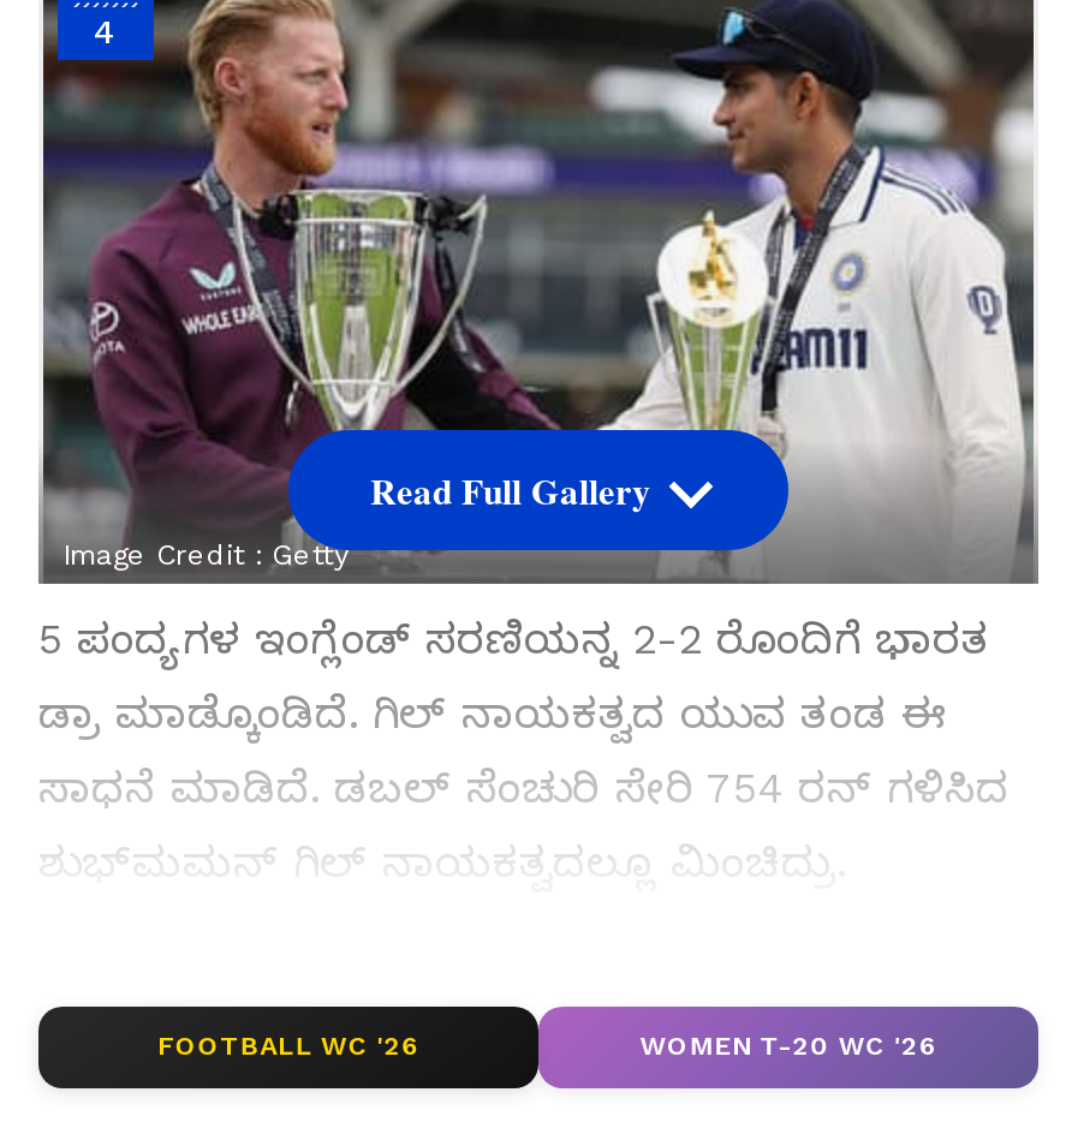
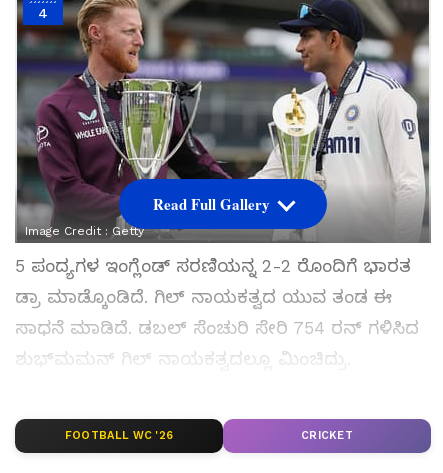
- WOMEN T-20 WC '26
+ CRICKET
